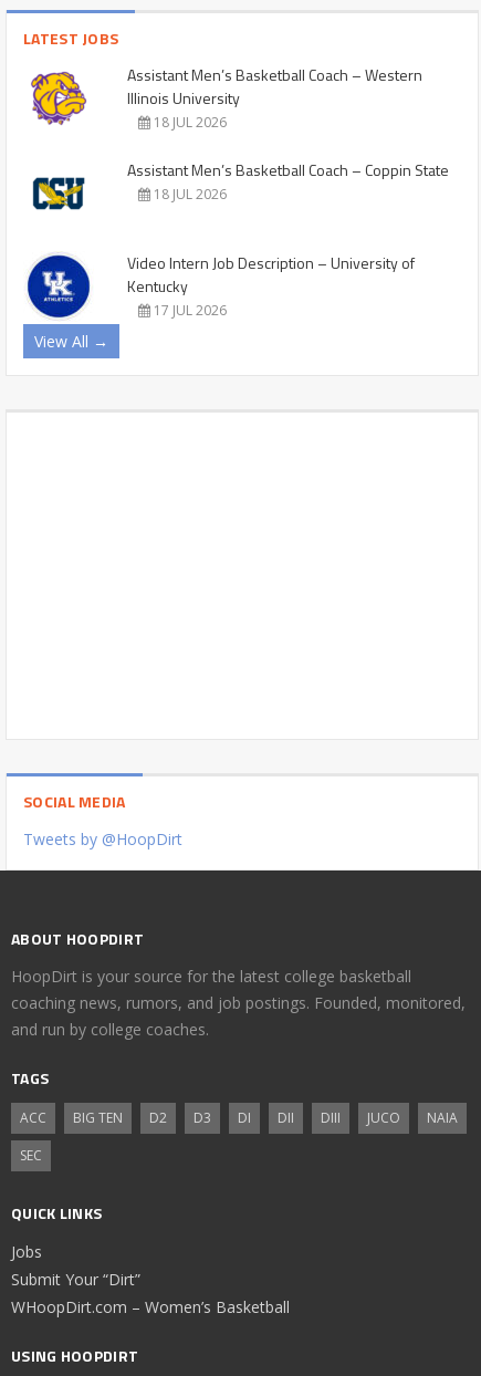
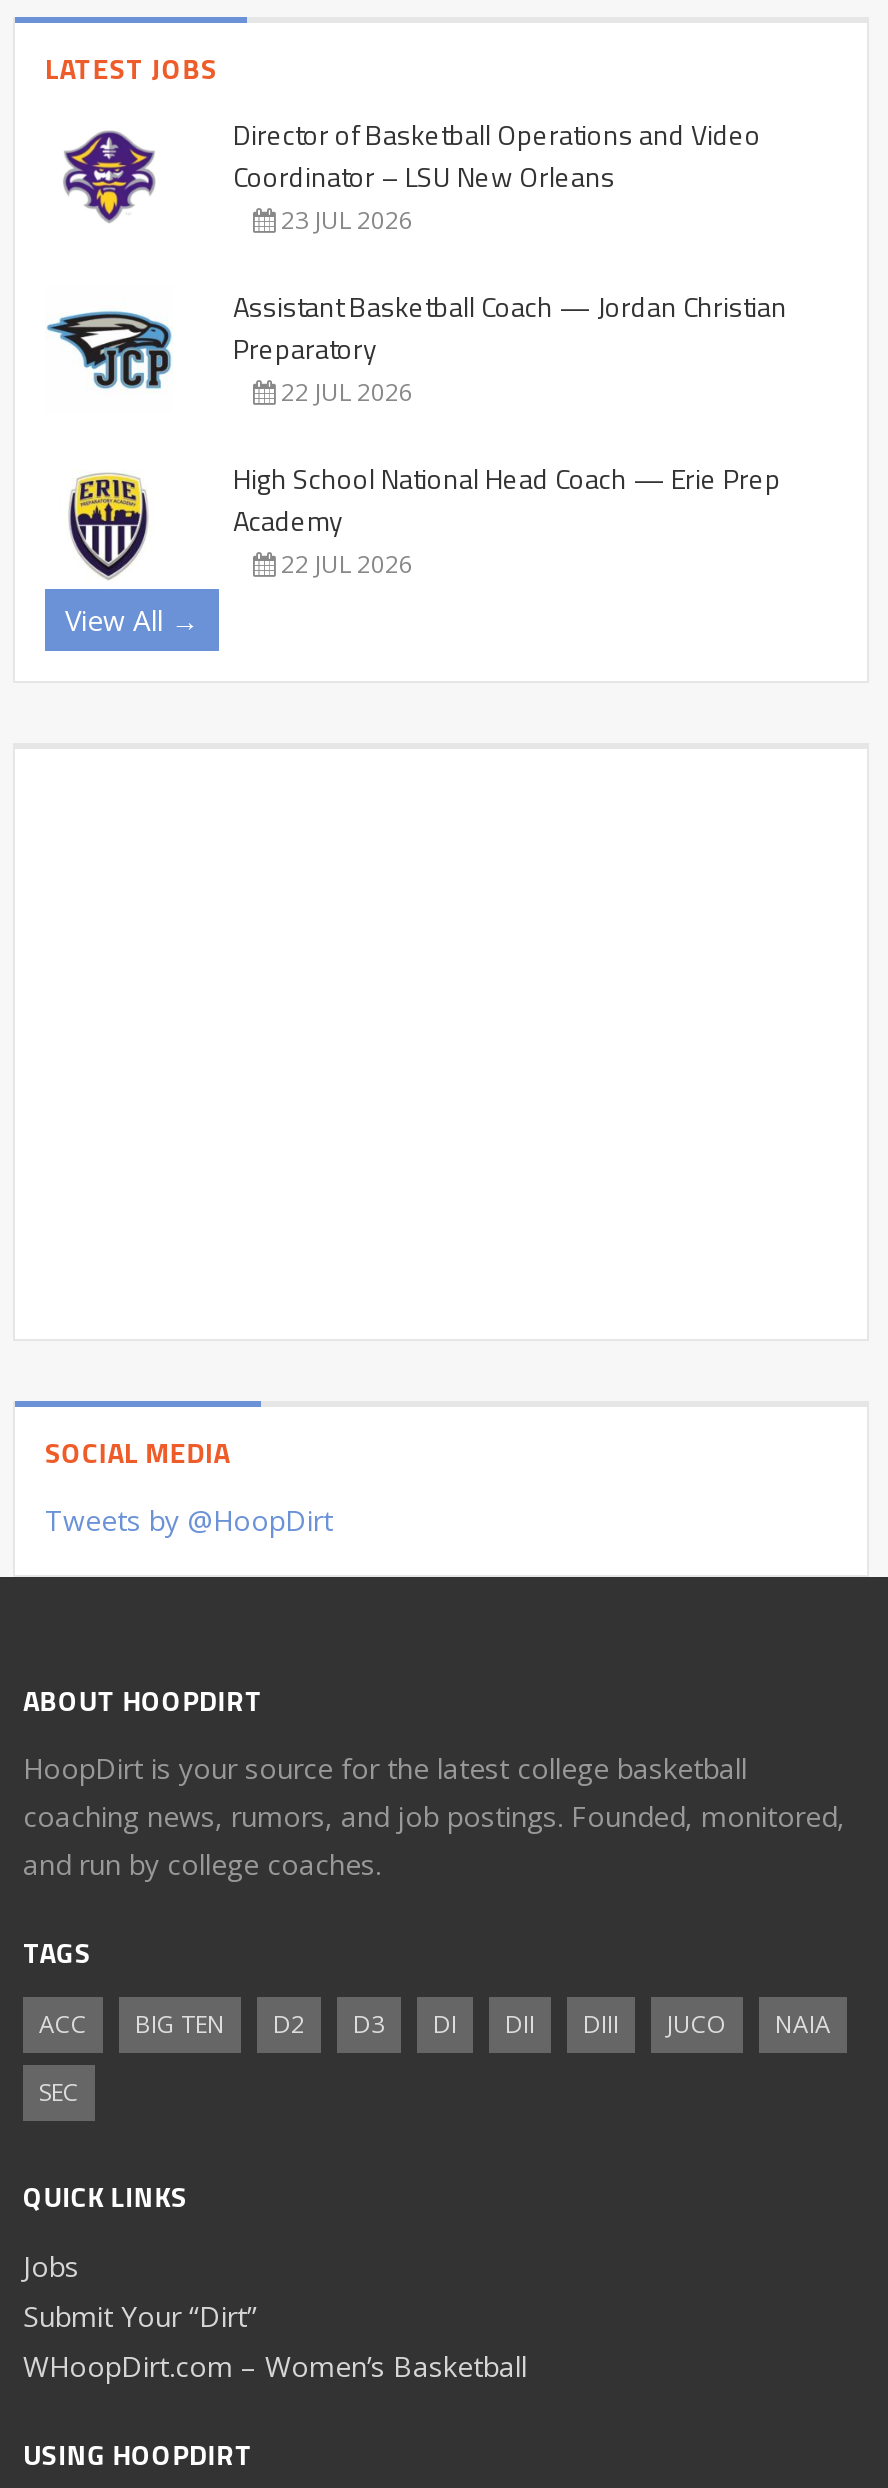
- [image]
- Assistant Men’s Basketball Coach – Western
- Illinois University
- 18 JUL 2026
+ [image]
+ Director of Basketball Operations and Video
+ Coordinator – LSU New Orleans
+ 23 JUL 2026

- [image]
- Assistant Men’s Basketball Coach – Coppin State
- 18 JUL 2026
+ [image]
+ Assistant Basketball Coach — Jordan Christian
+ Preparatory
+ 22 JUL 2026

- [image]
- Video Intern Job Description – University of
- Kentucky
- 17 JUL 2026
+ [image]
+ High School National Head Coach — Erie Prep
+ Academy
+ 22 JUL 2026
